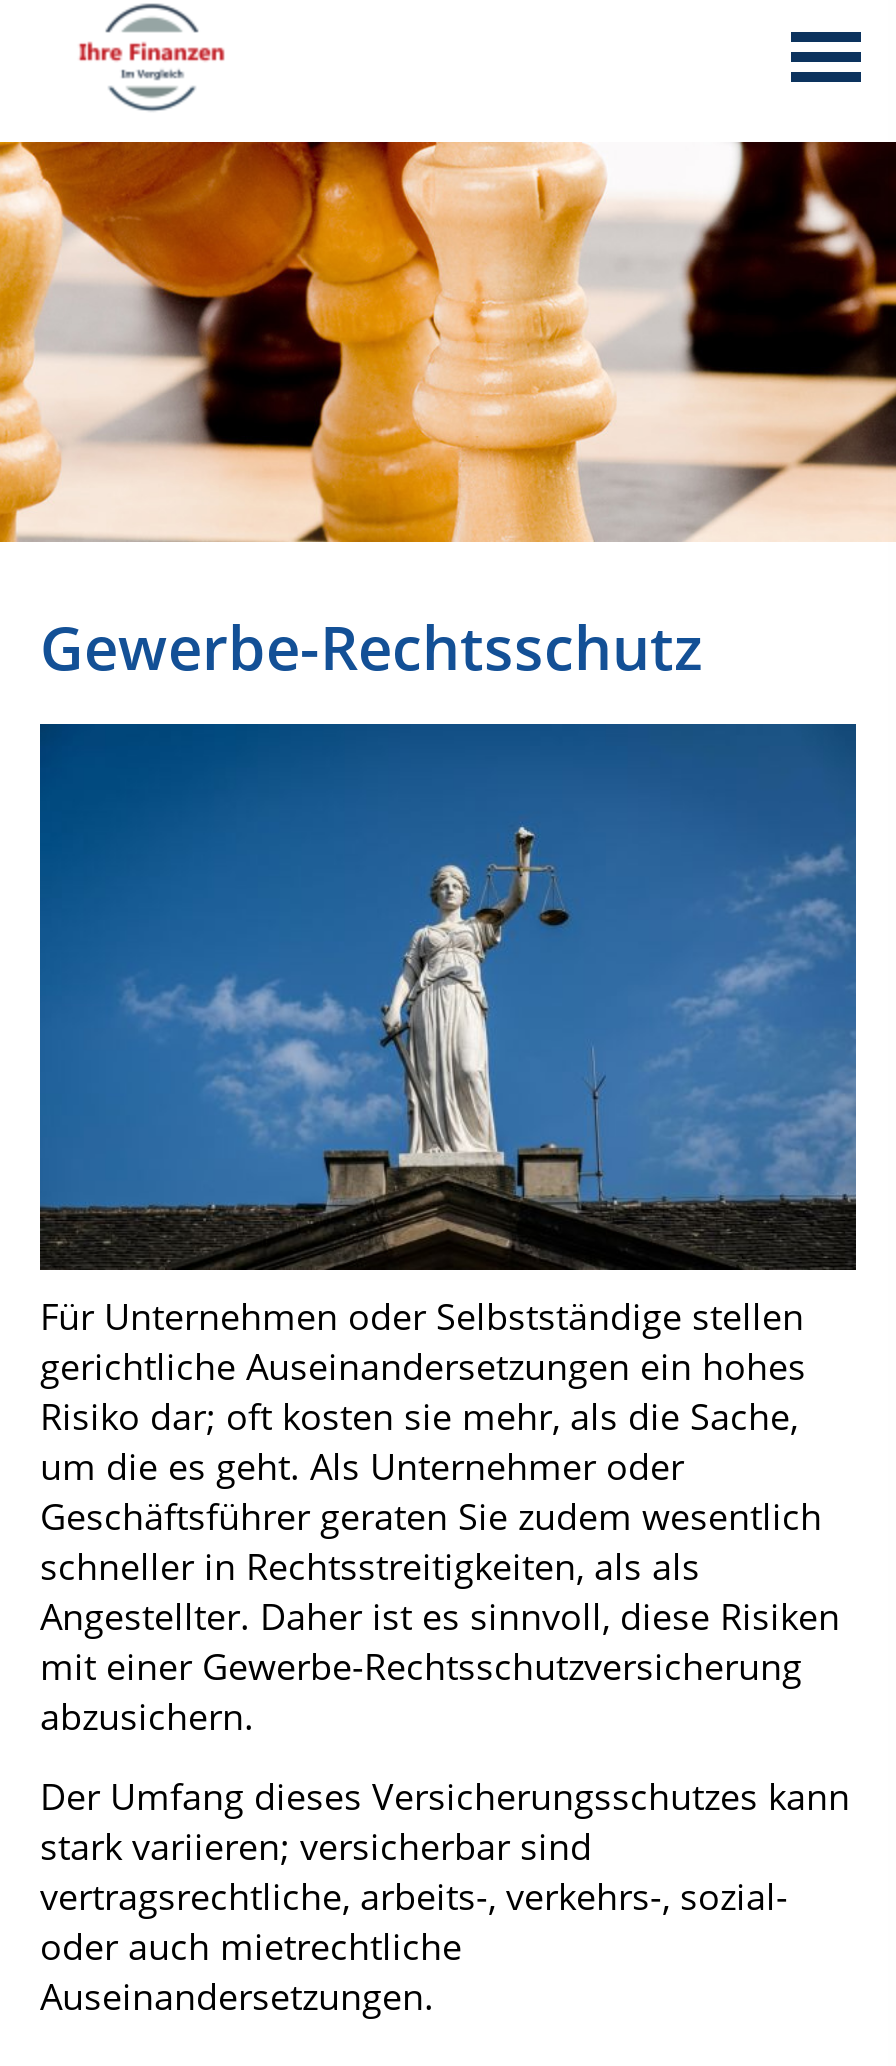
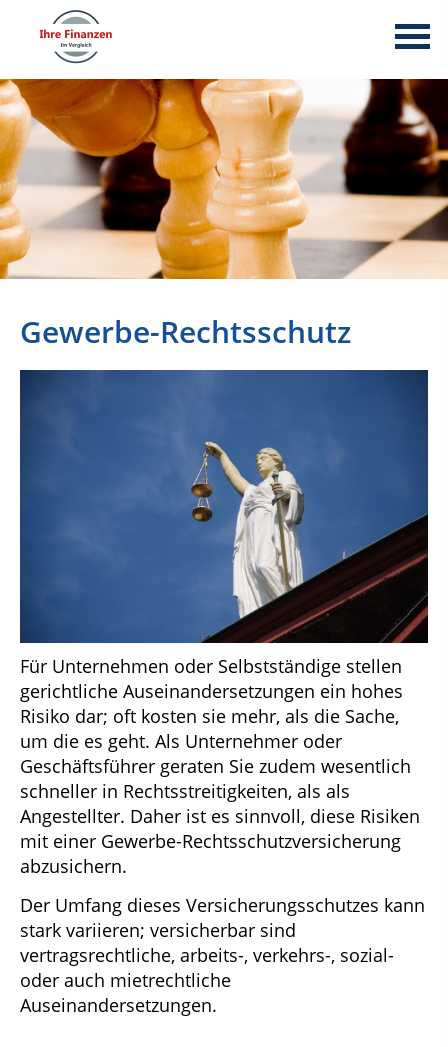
- [image]
+ [image]
